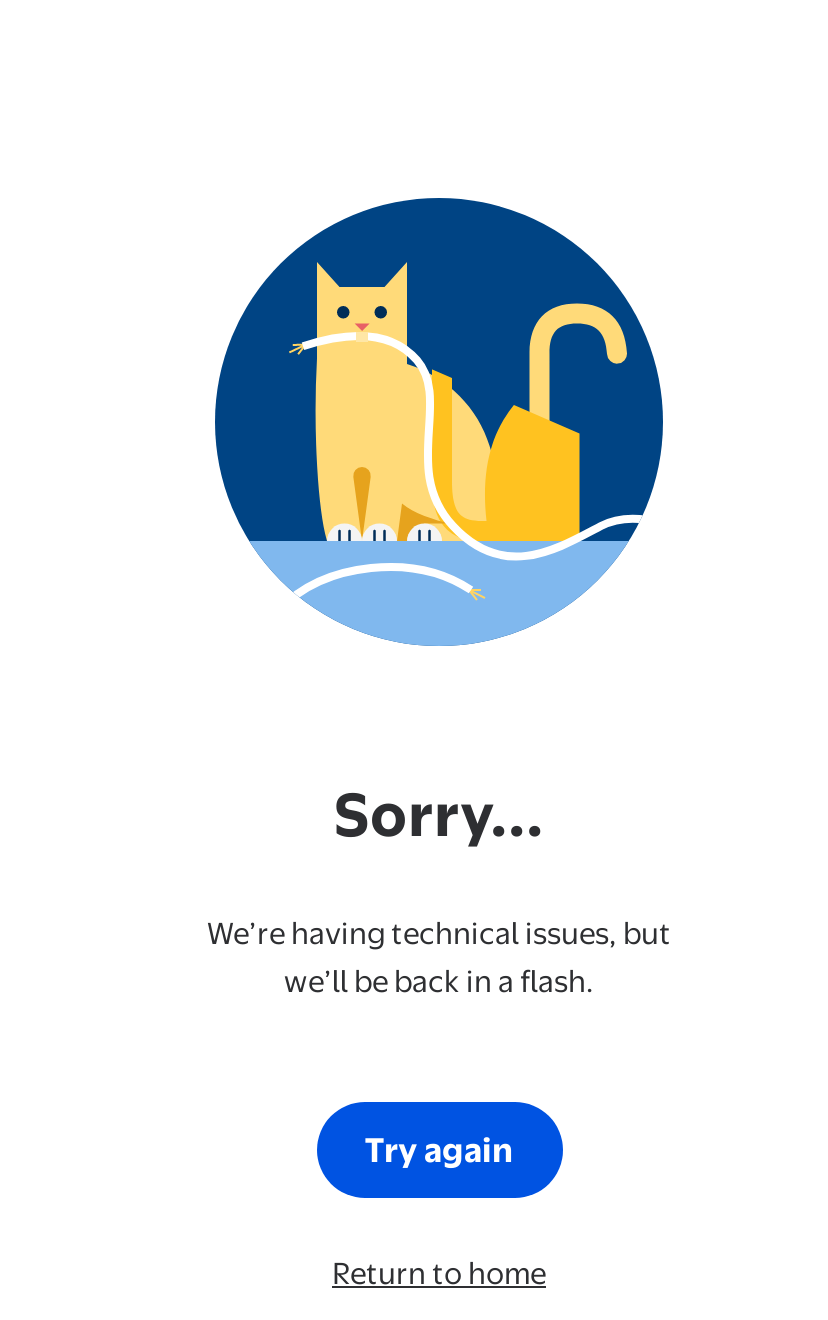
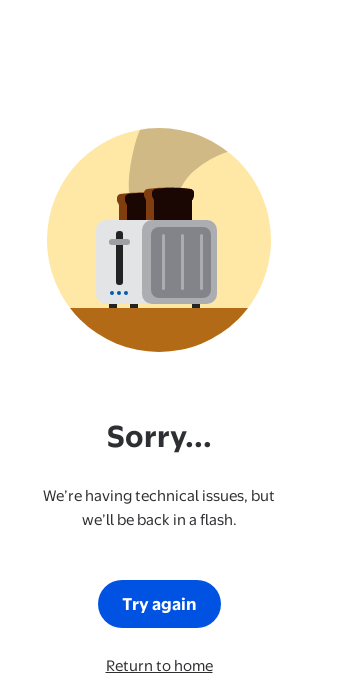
- [image]
+ [image]
